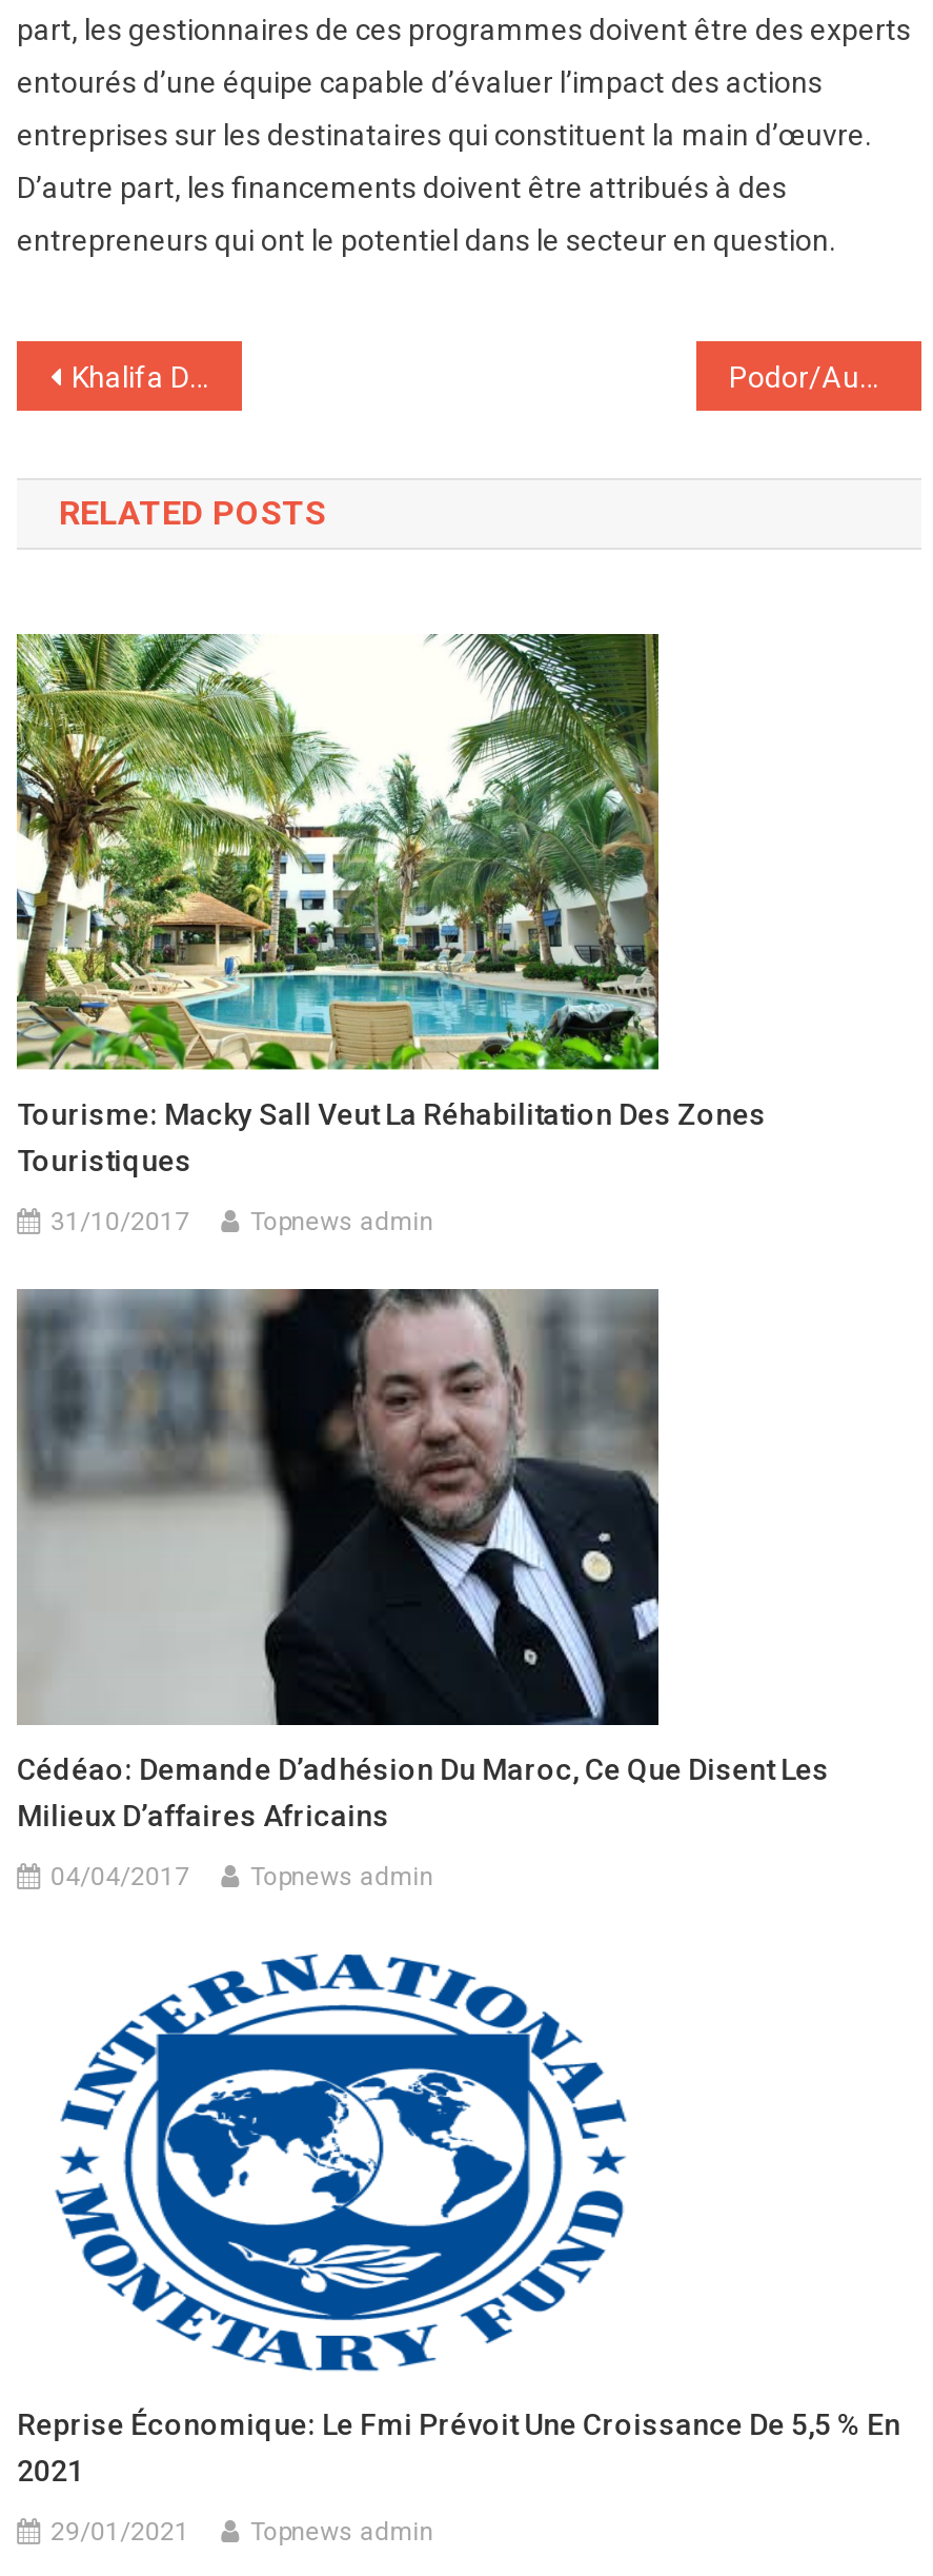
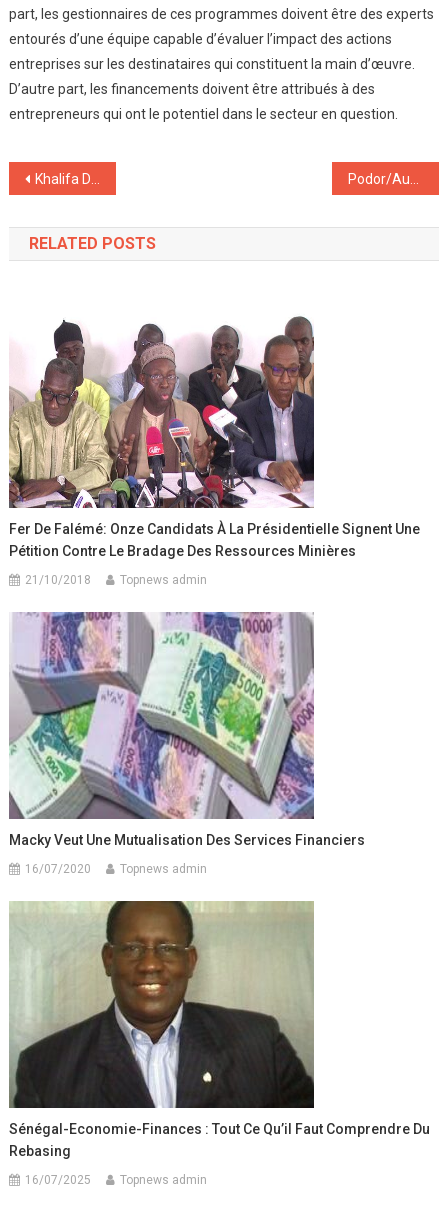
- [image]
- Tourisme: Macky Sall Veut La Réhabilitation Des Zones
- Touristiques
+ [image]
+ Fer De Falémé: Onze Candidats À La Présidentielle Signent Une
+ Pétition Contre Le Bradage Des Ressources Minières

- 31/10/2017
+ 21/10/2018

- [image]
- Cédéao: Demande D’adhésion Du Maroc, Ce Que Disent Les
- Milieux D’affaires Africains
+ [image]
+ Macky Veut Une Mutualisation Des Services Financiers

- 04/04/2017
+ 16/07/2020

- [image]
- Reprise Économique: Le Fmi Prévoit Une Croissance De 5,5 % En
- 2021
+ [image]
+ Sénégal-Economie-Finances : Tout Ce Qu’il Faut Comprendre Du
+ Rebasing

- 29/01/2021
+ 16/07/2025
